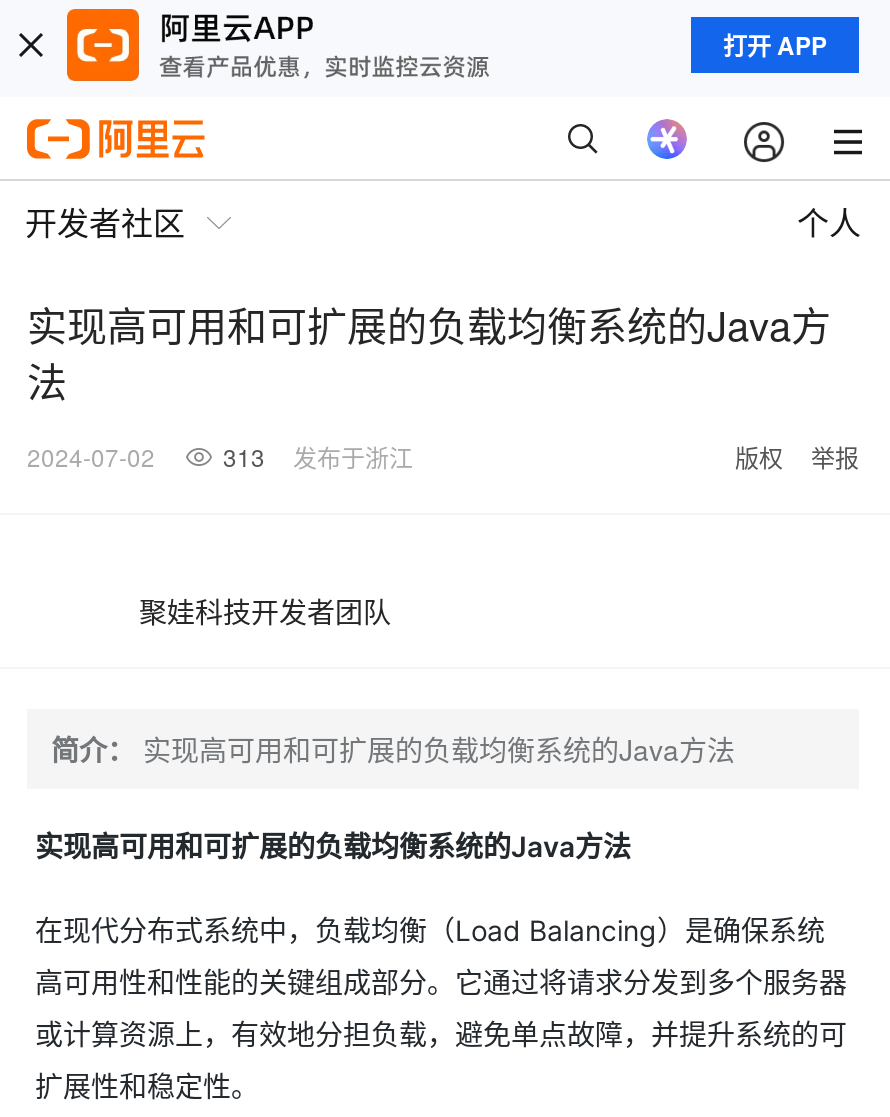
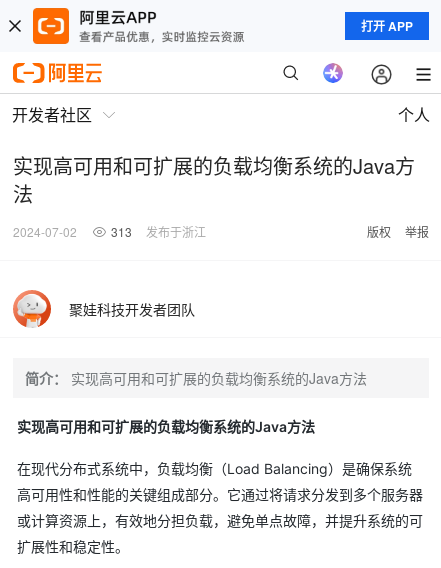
+ [image]
